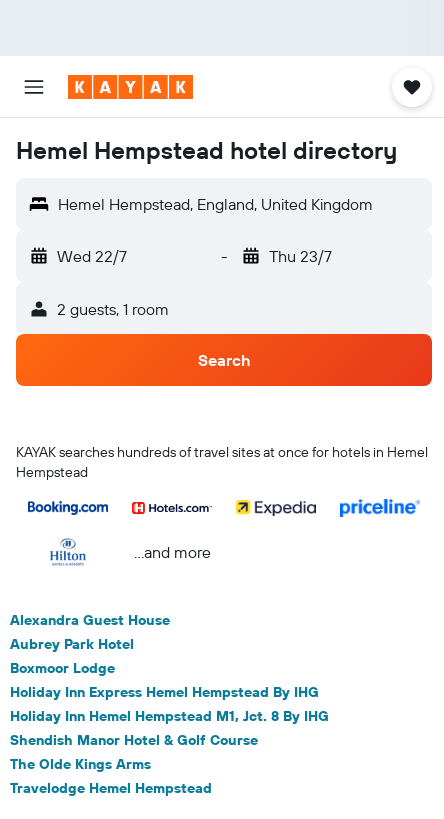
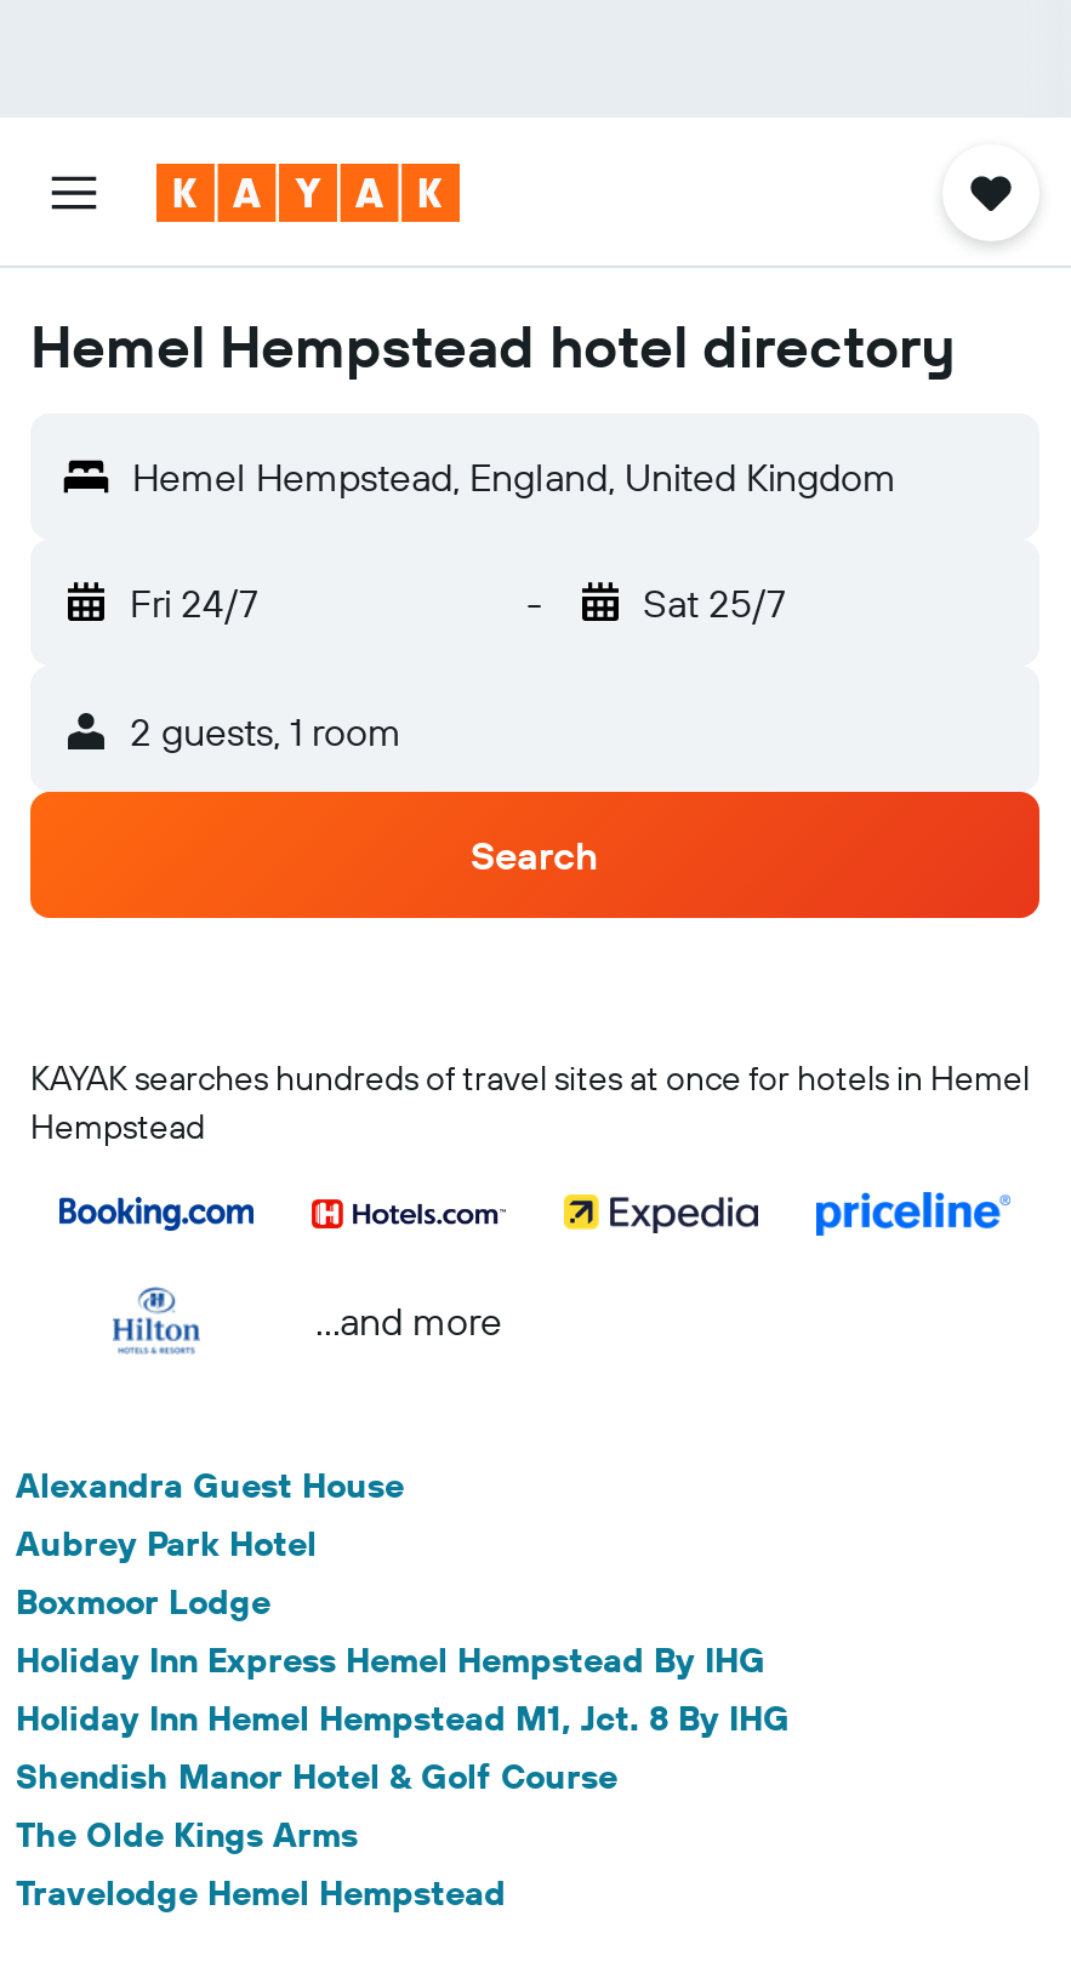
- Wed 22/7
+ Fri 24/7

- Thu 23/7
+ Sat 25/7
